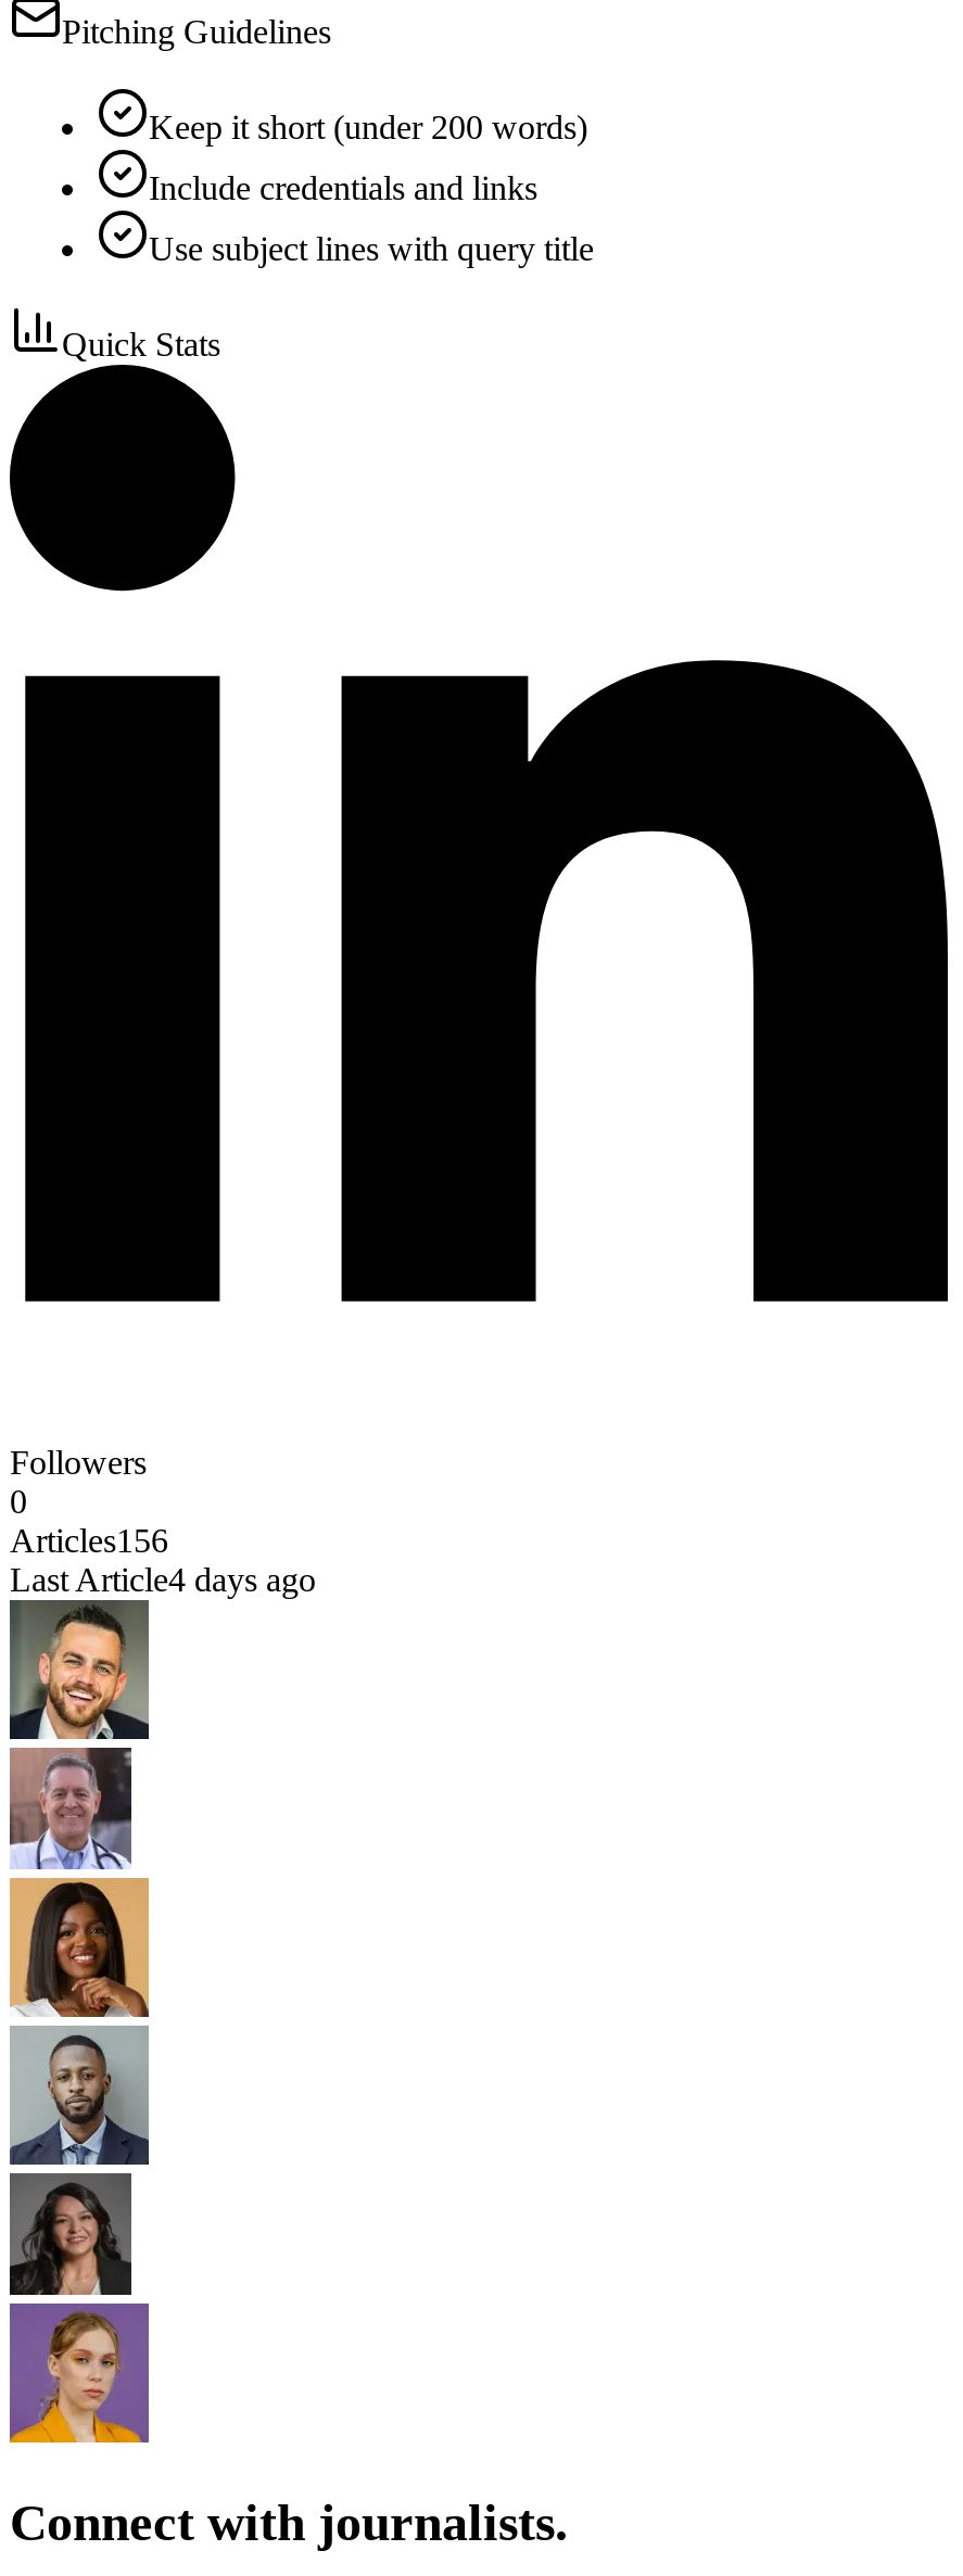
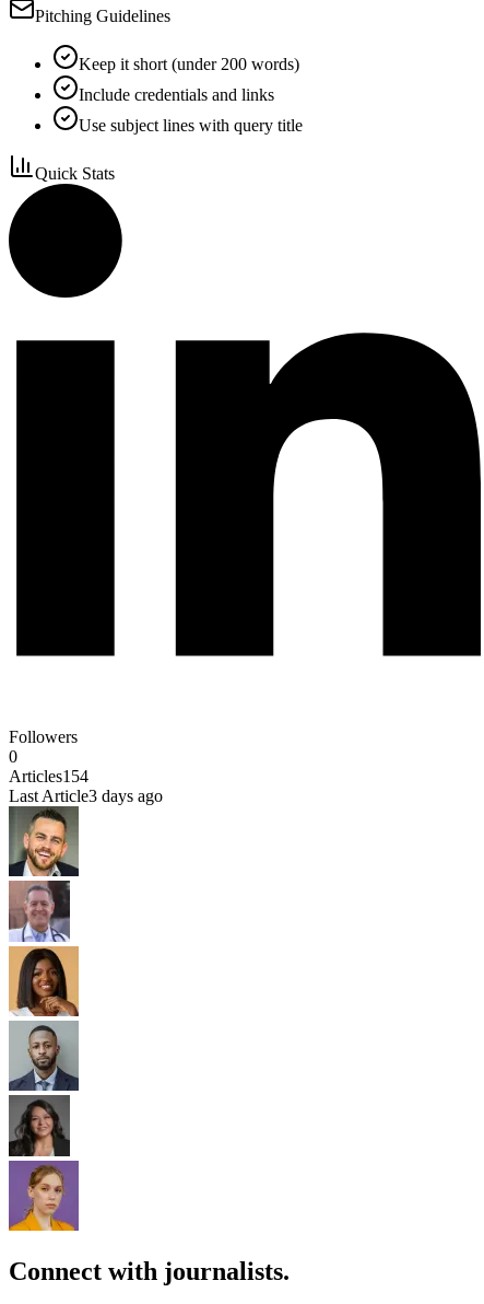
- Articles156
+ Articles154

- Last Article4 days ago
+ Last Article3 days ago
